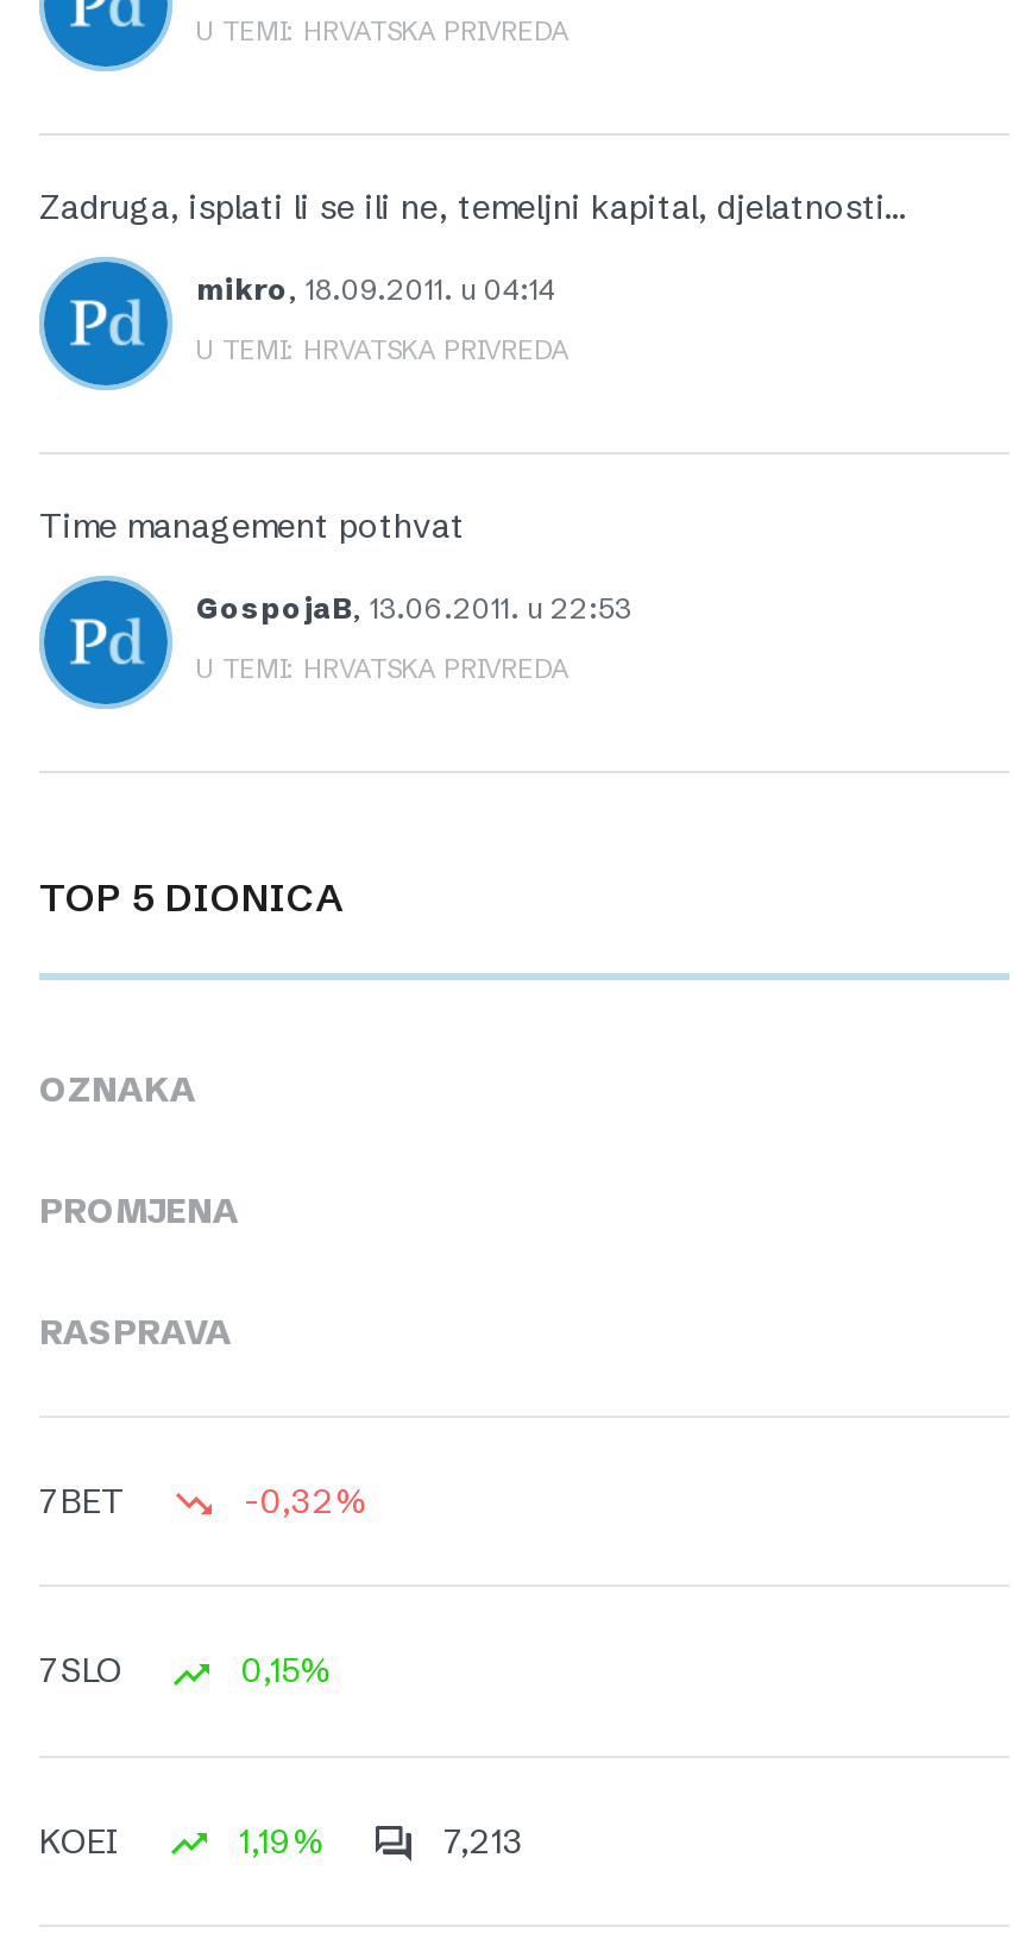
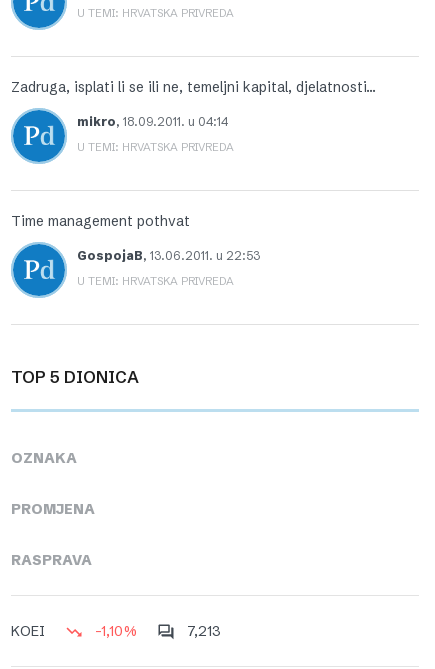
- 7BET
- -0,32%

- 7SLO
- 0,15%

- 1,19%
+ -1,10%
